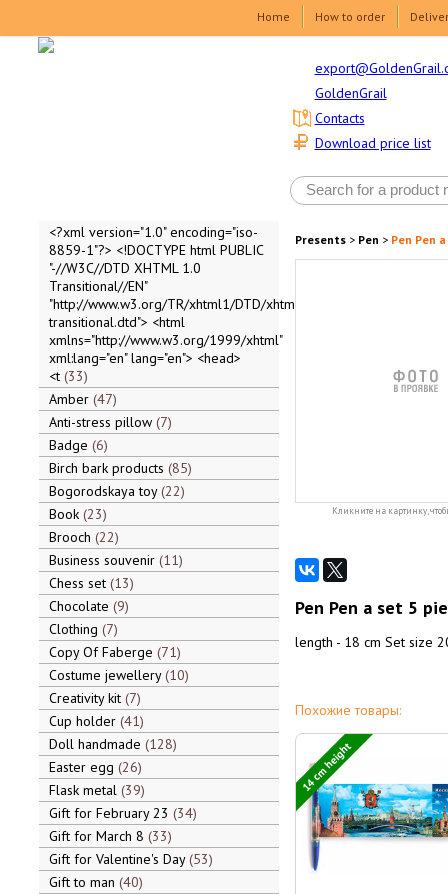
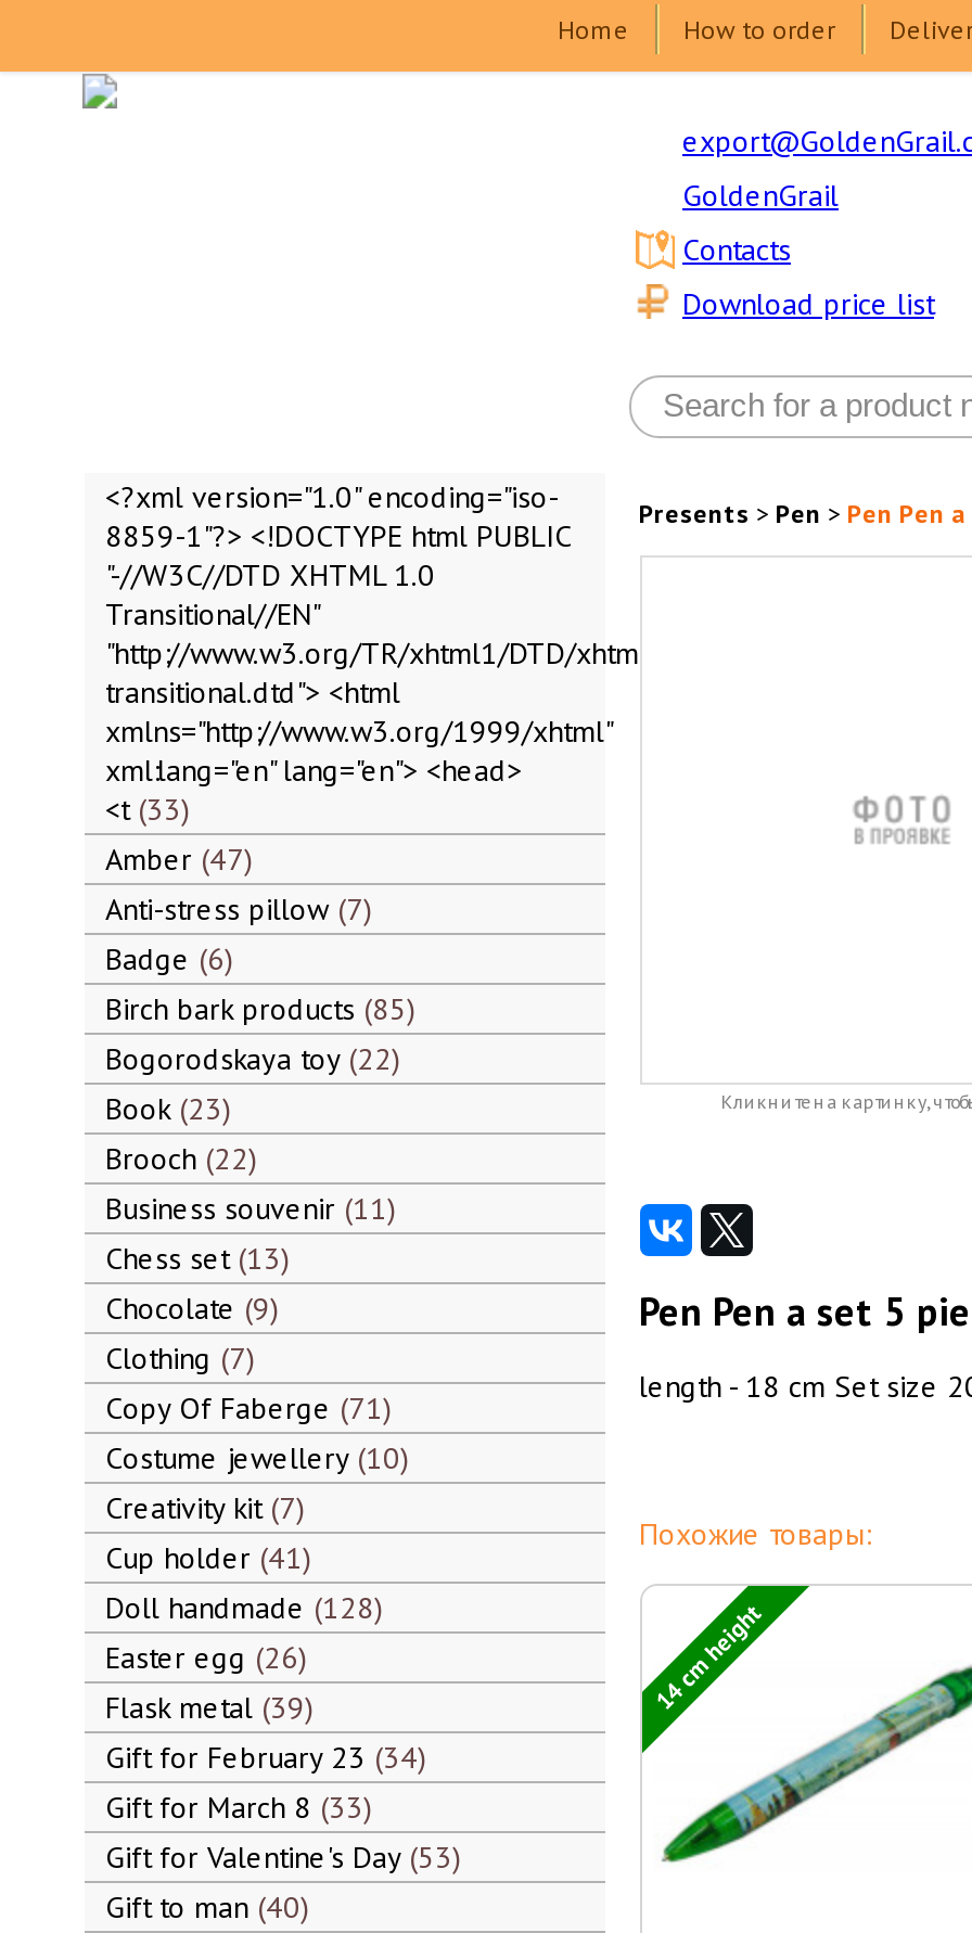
- [image]
+ [image]
